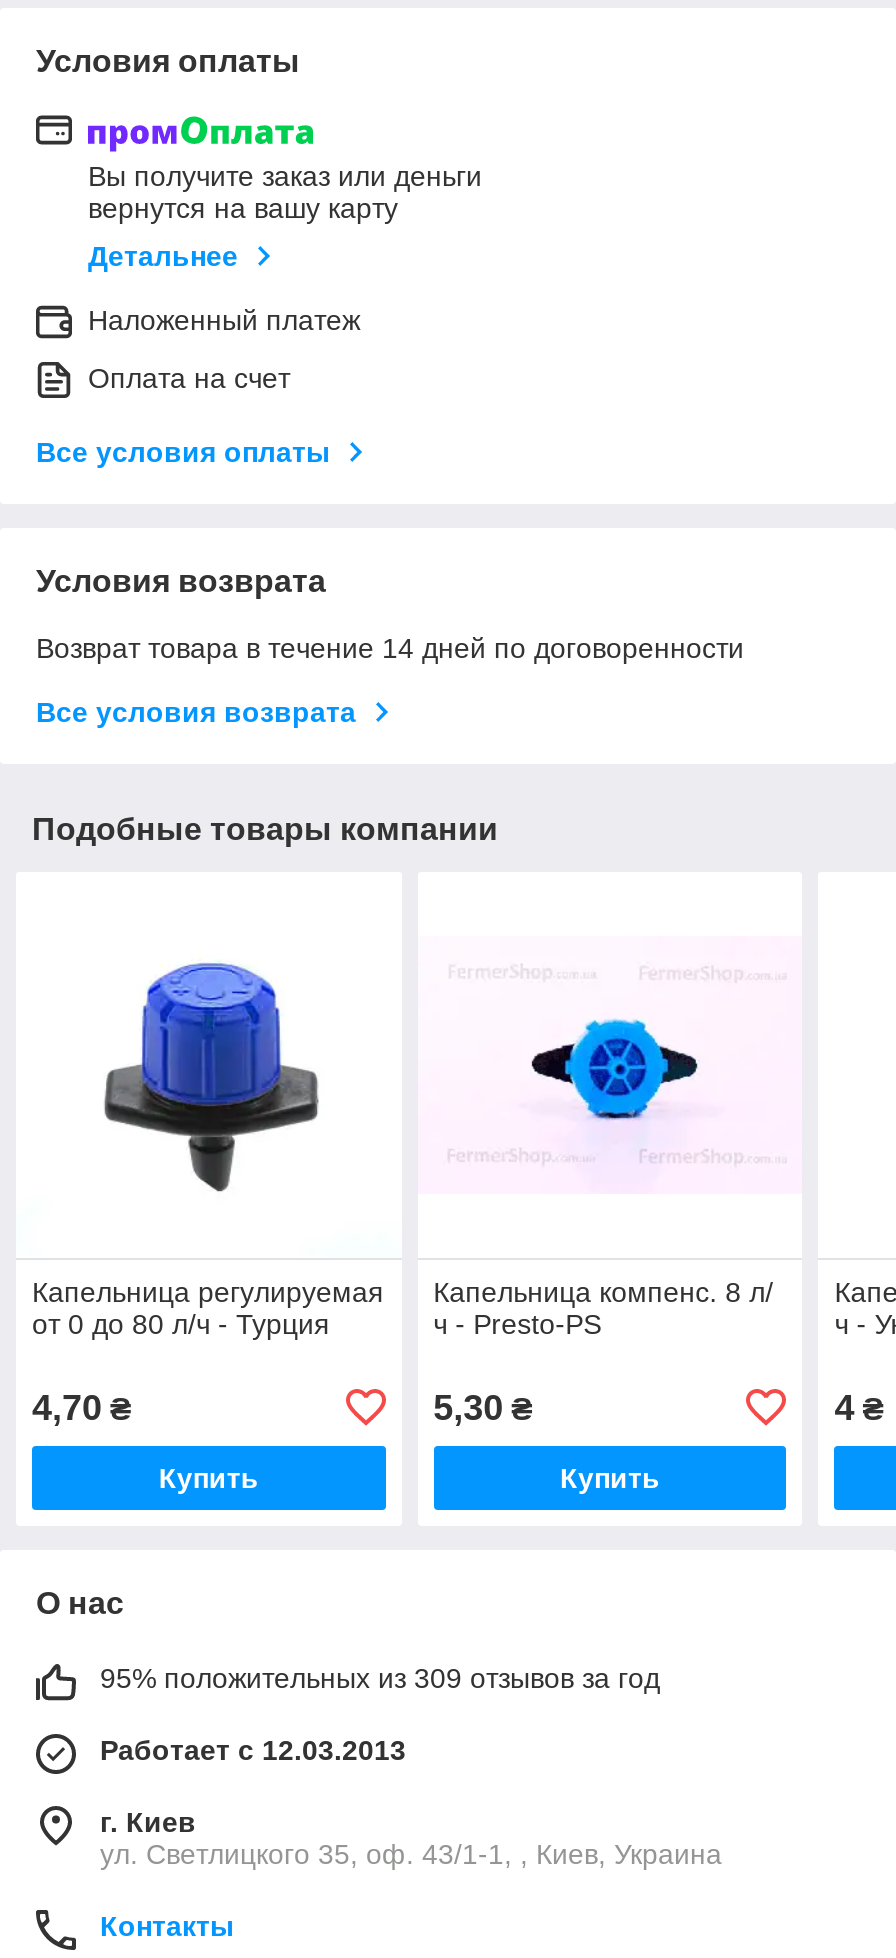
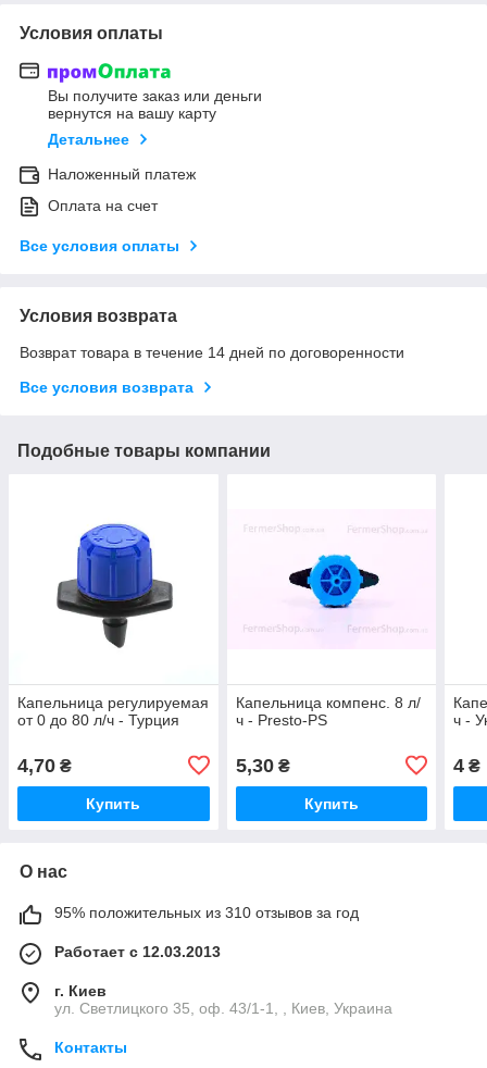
- 95% положительных из 309 отзывов за год
+ 95% положительных из 310 отзывов за год
